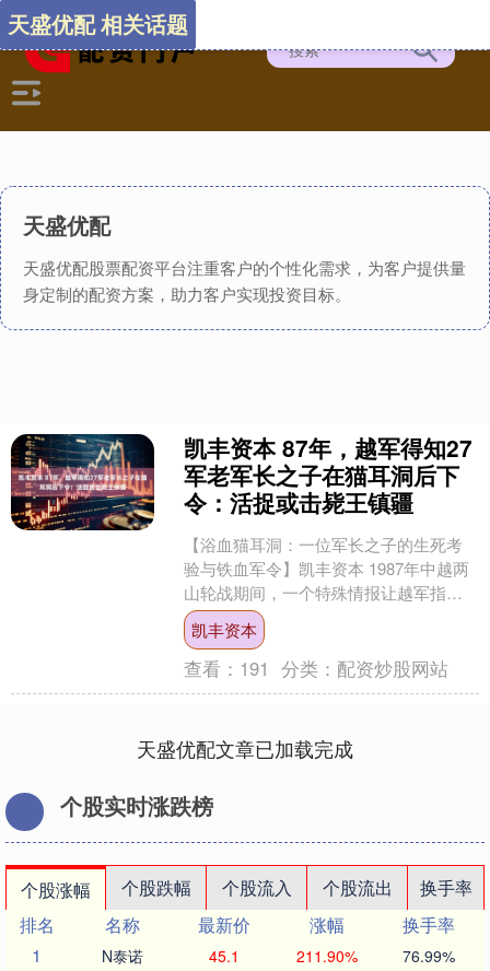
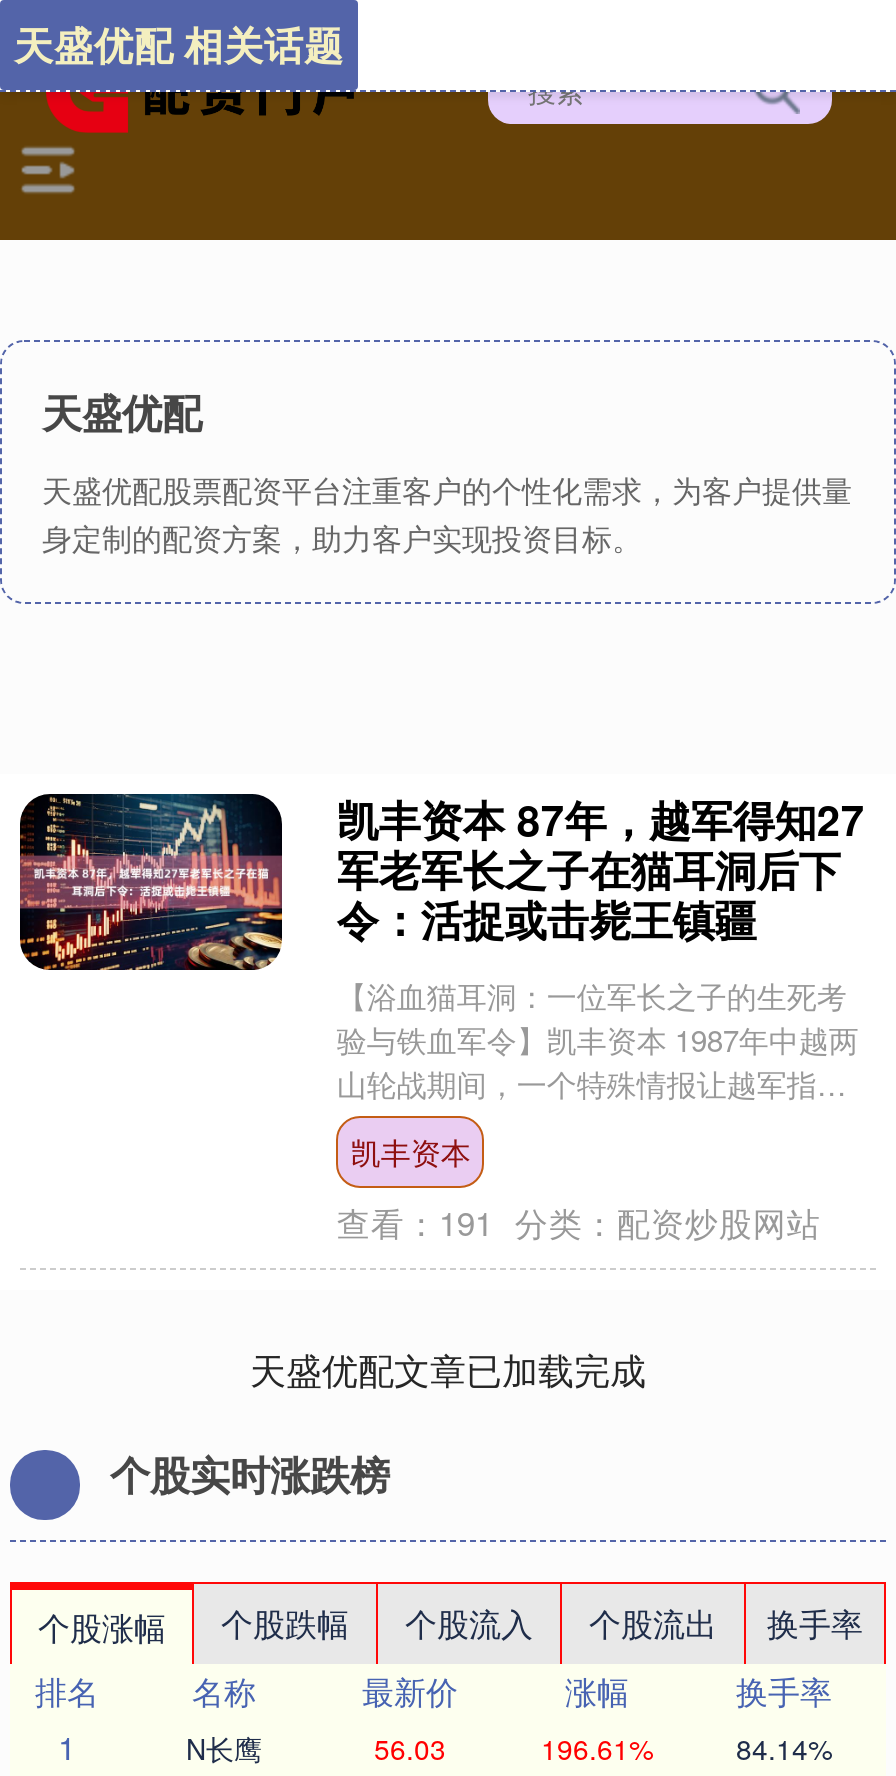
- N泰诺
+ N长鹰

- 45.1
+ 56.03

- 211.90%
+ 196.61%

- 76.99%
+ 84.14%
